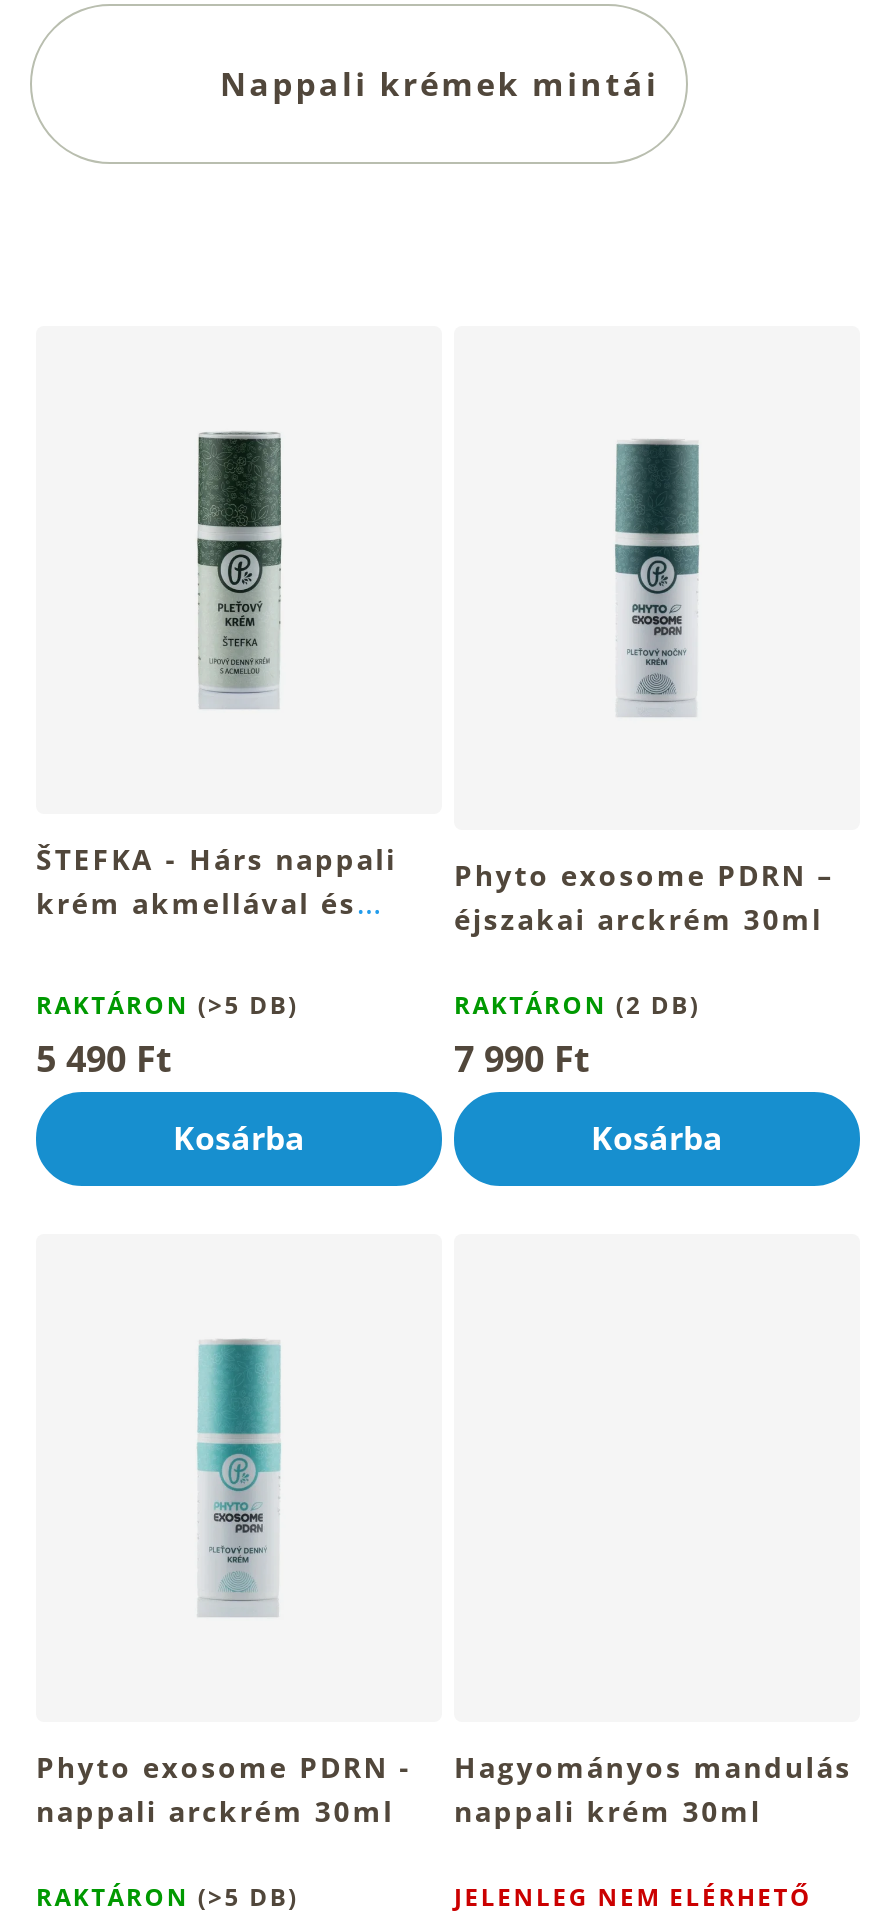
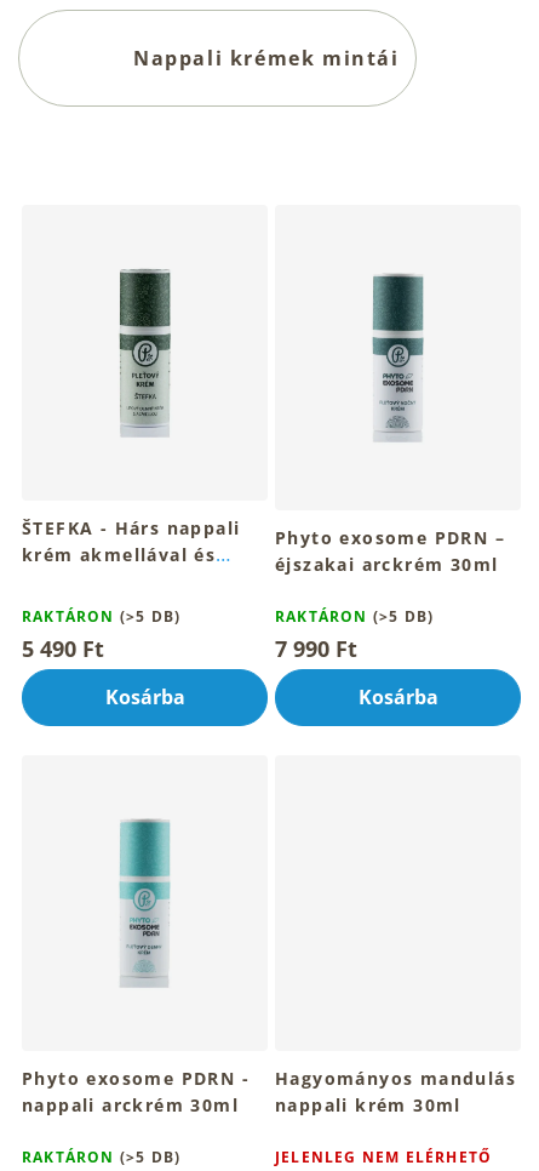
- RAKTÁRON (2 DB)
+ RAKTÁRON (>5 DB)
